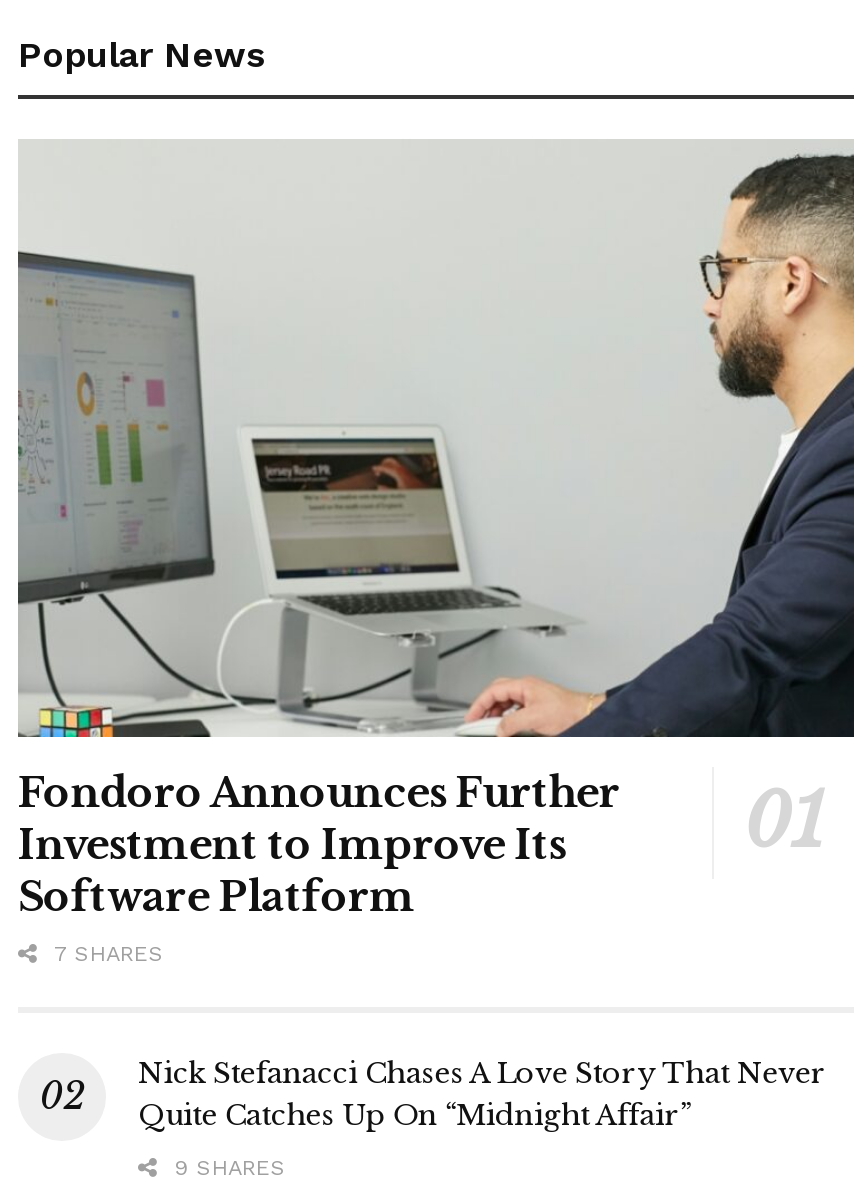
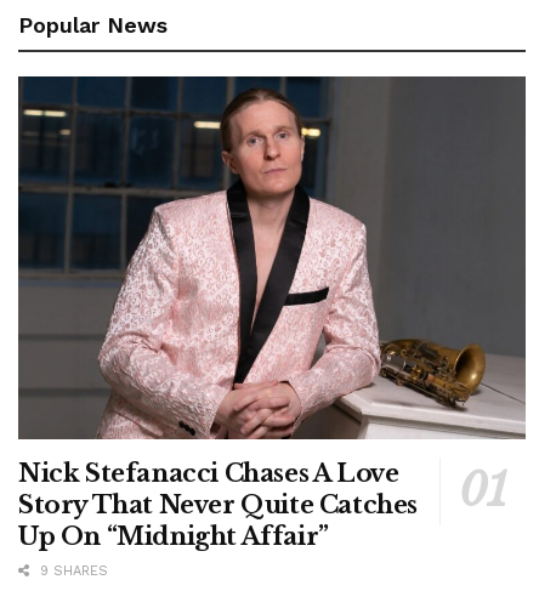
- [image]
- Fondoro Announces Further
- Investment to Improve Its
- Software Platform
- 7 SHARES
- Nick Stefanacci Chases A Love Story That Never
- Quite Catches Up On “Midnight Affair”
+ [image]
+ Nick Stefanacci Chases A Love
+ Story That Never Quite Catches
+ Up On “Midnight Affair”
